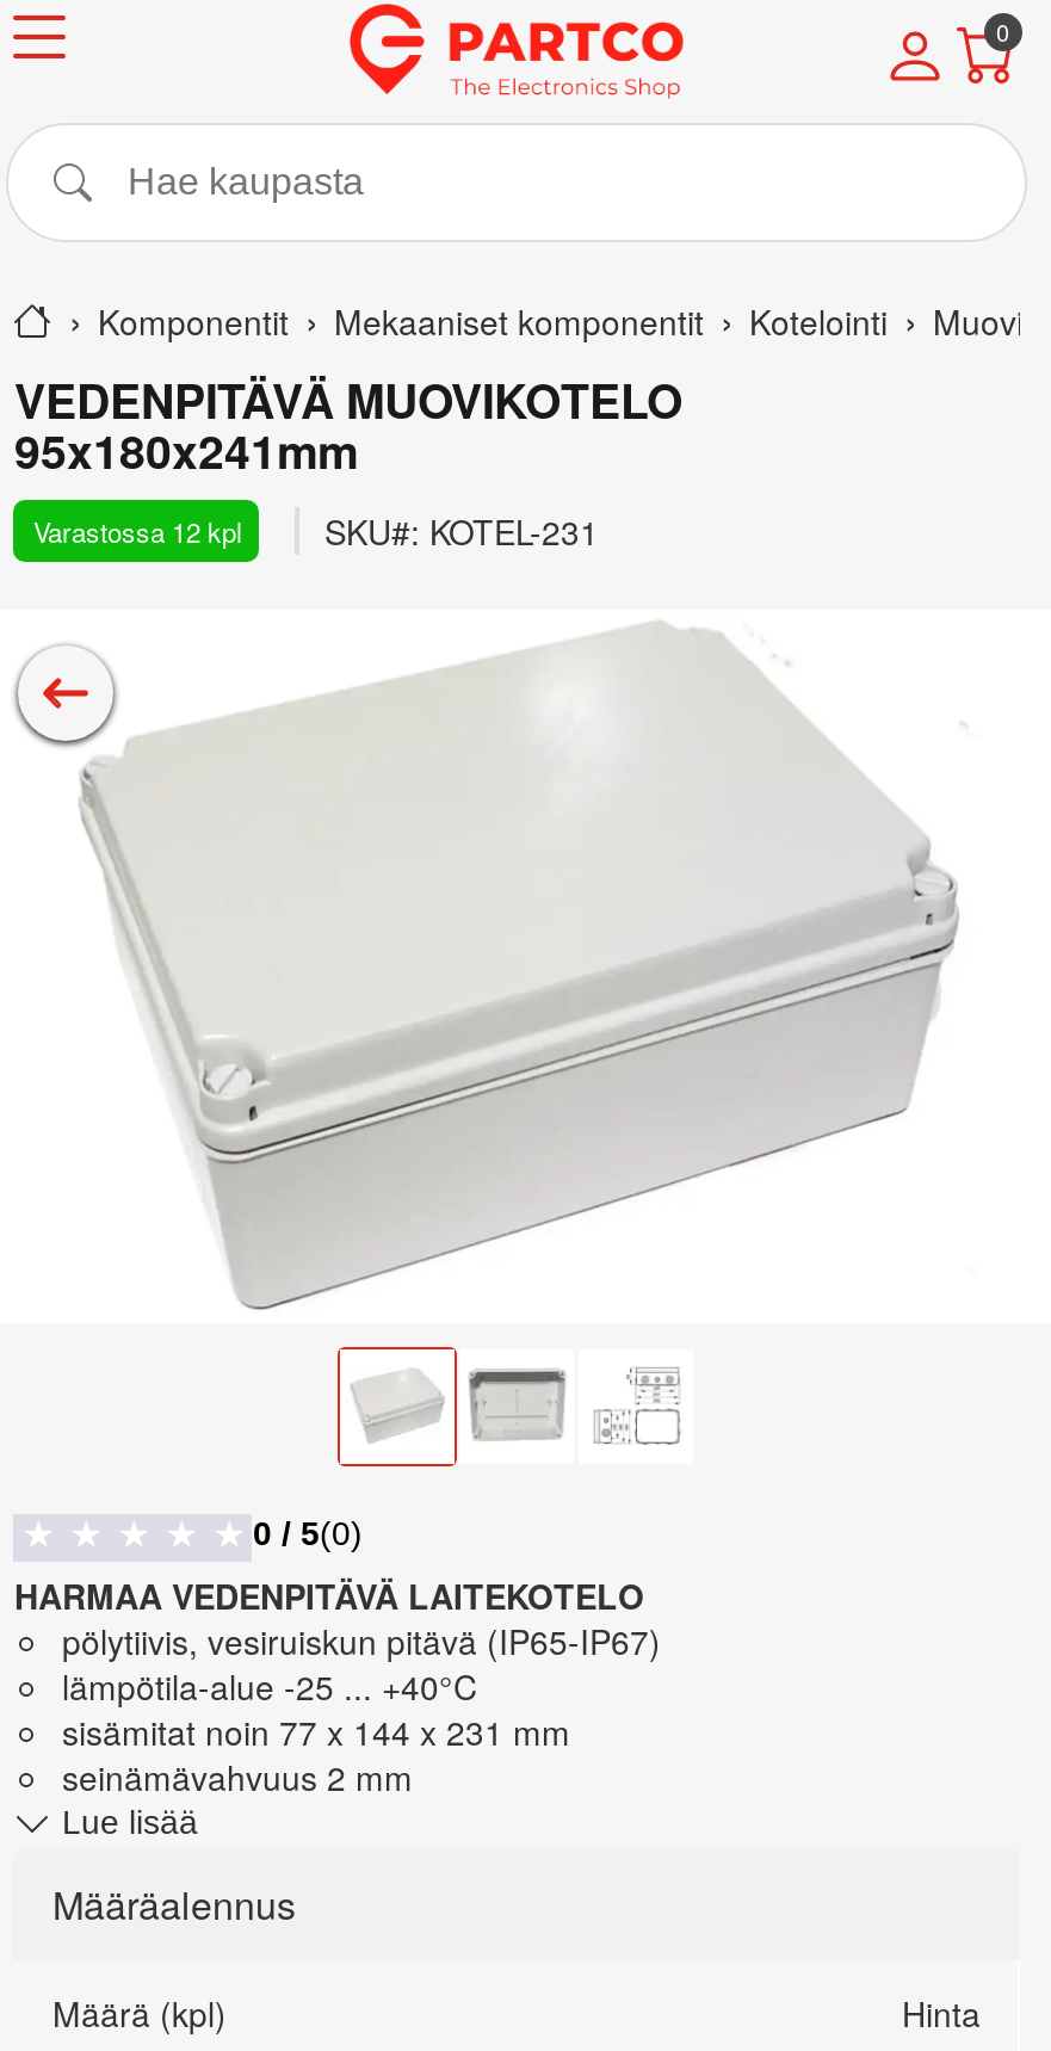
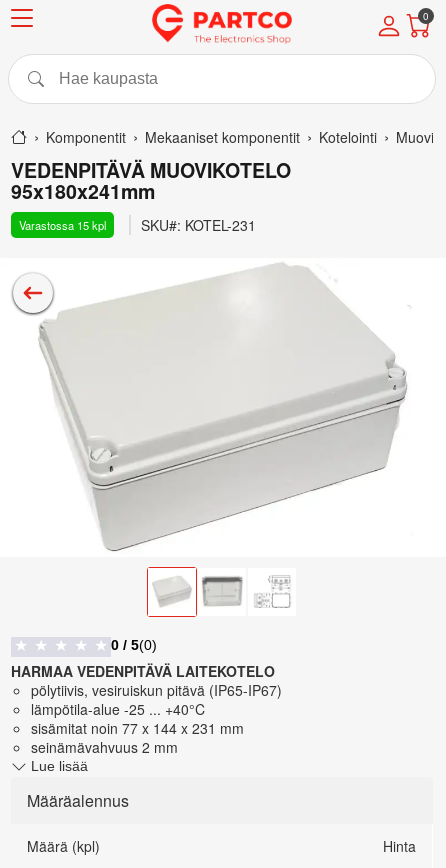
- Varastossa 12 kpl
+ Varastossa 15 kpl
